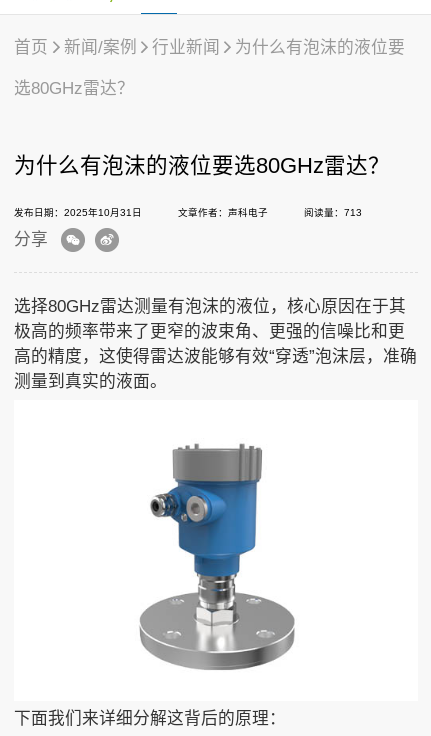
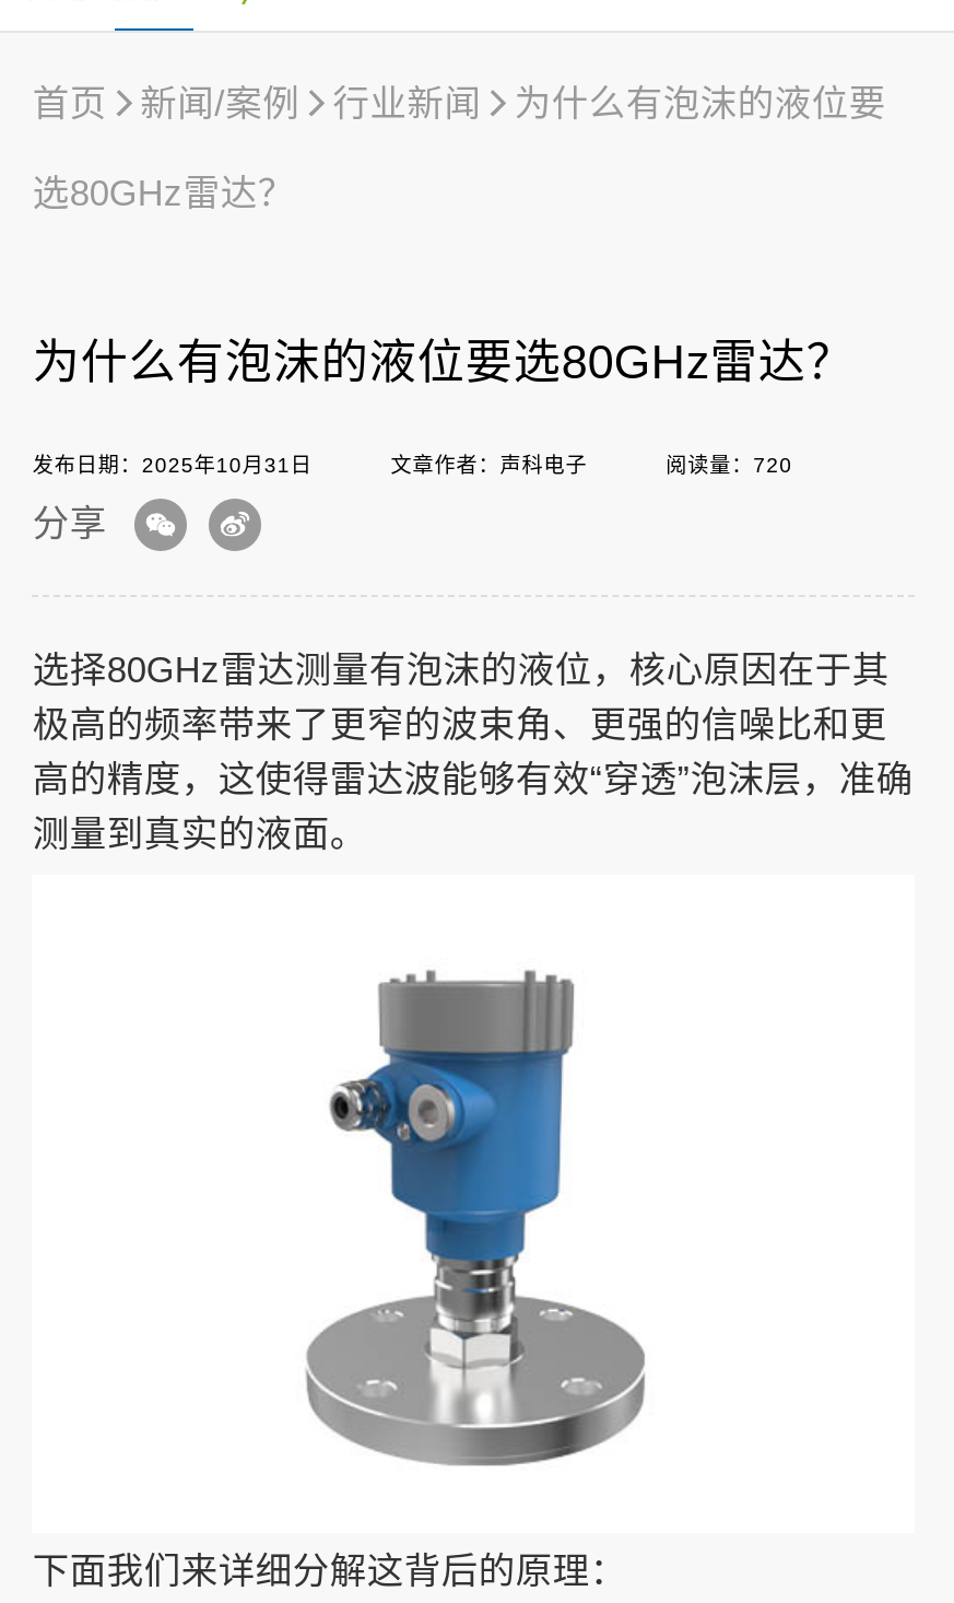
- 阅读量：713
+ 阅读量：720
